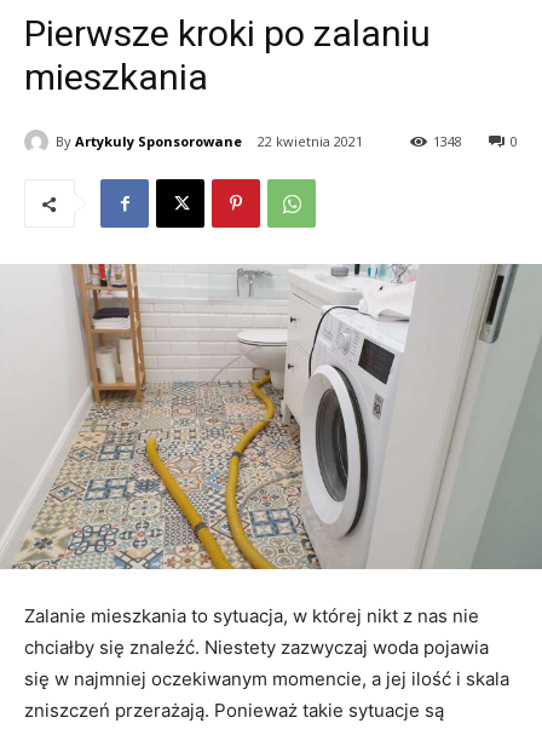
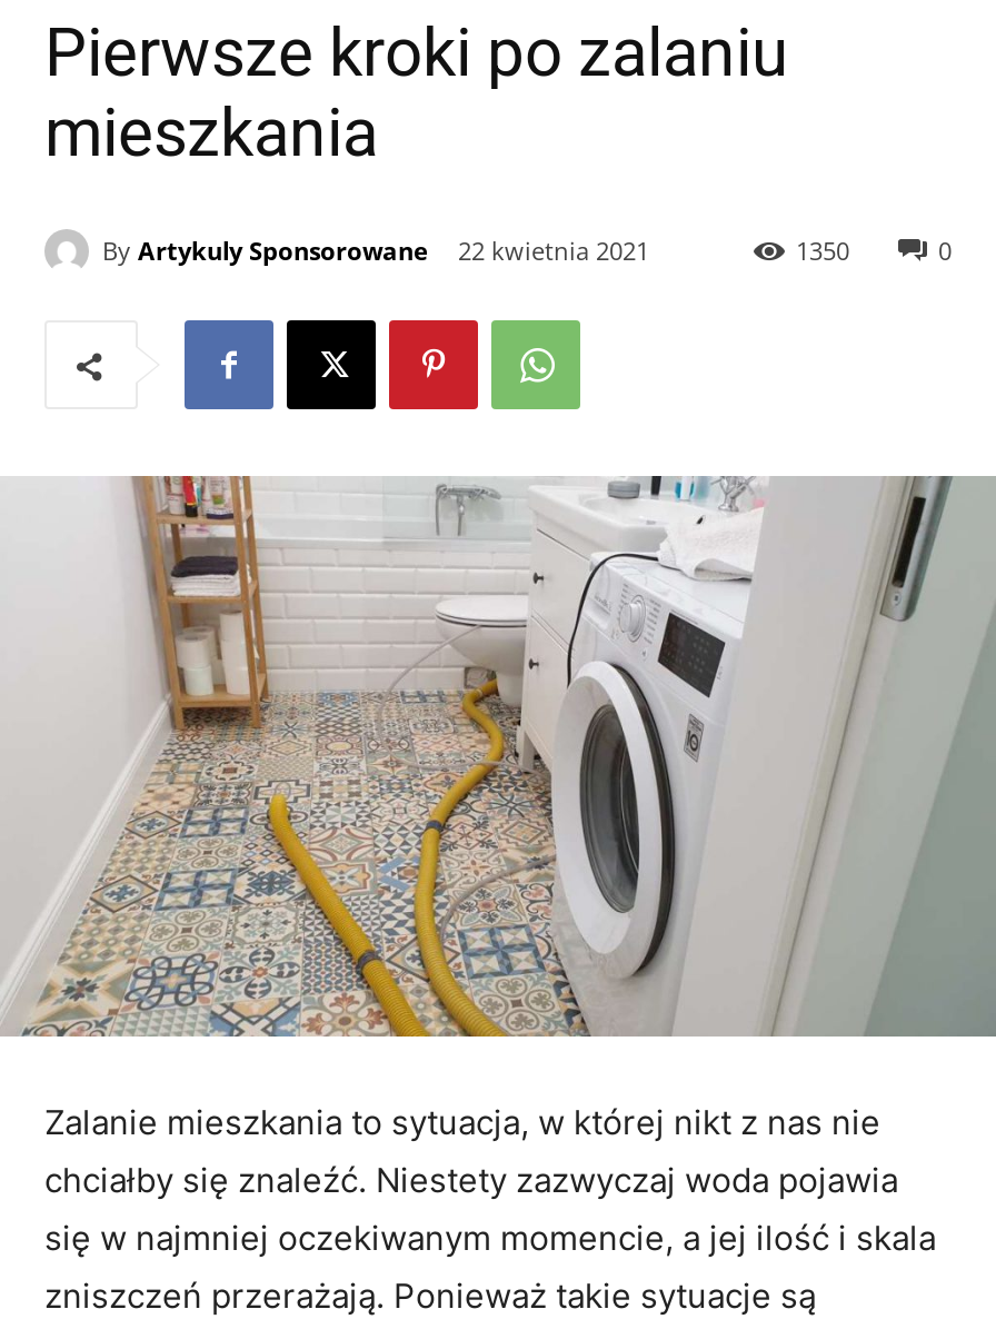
- 1348
+ 1350
